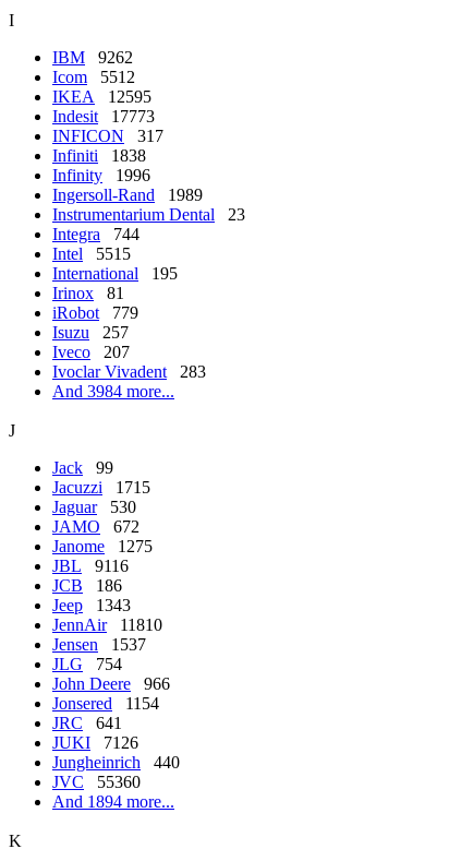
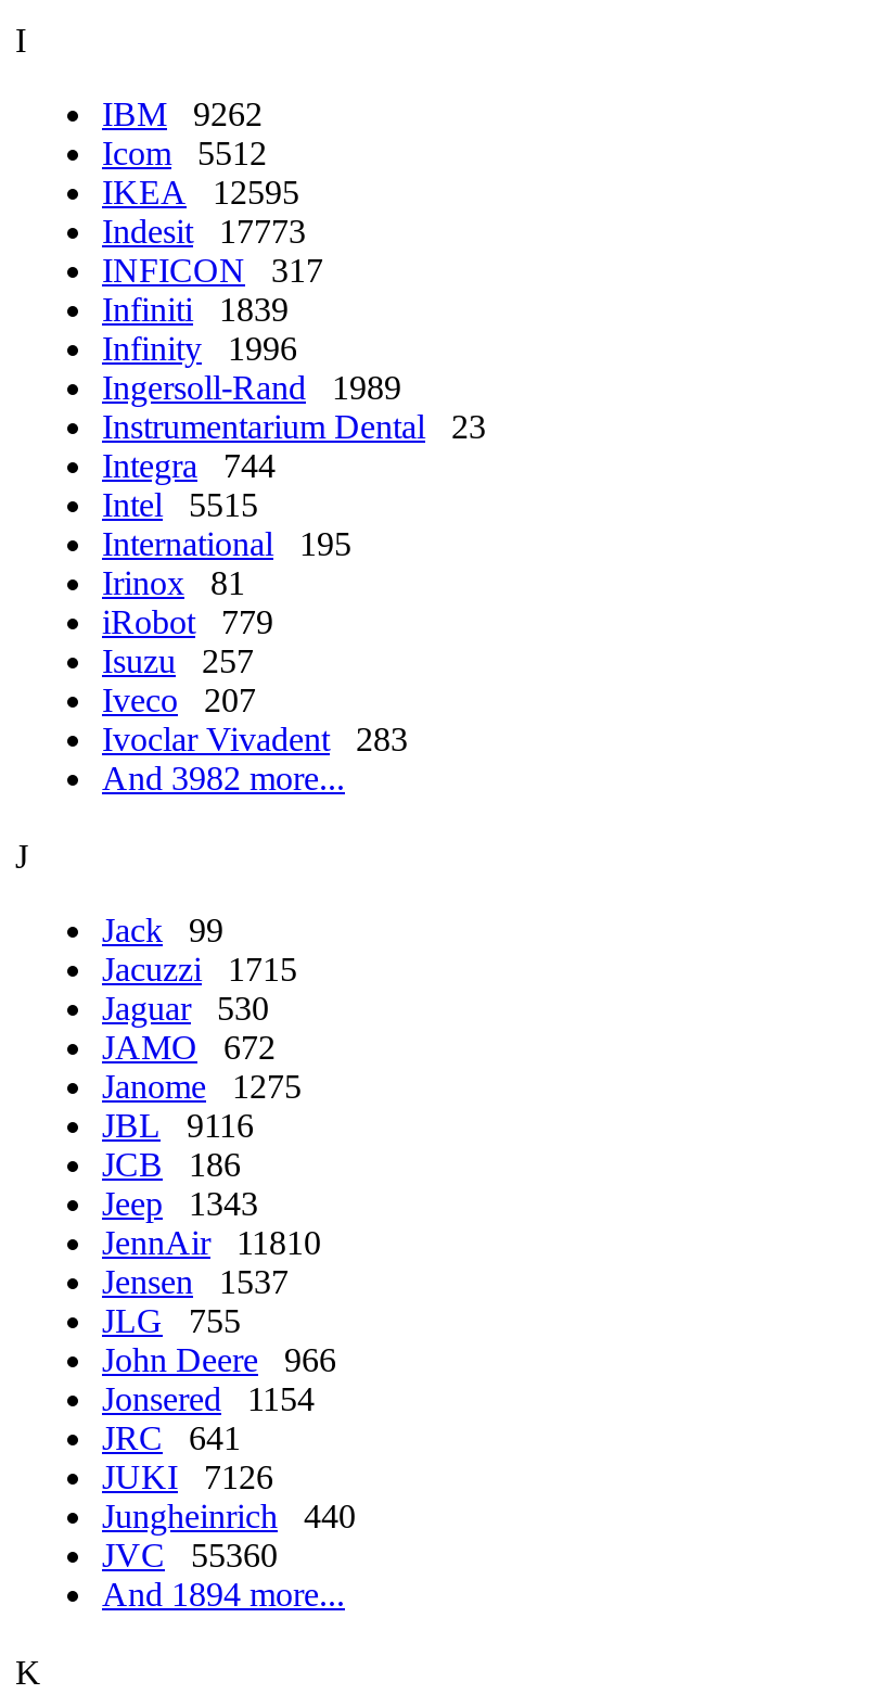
- Infiniti 1838
+ Infiniti 1839

- And 3984 more...
+ And 3982 more...

- JLG 754
+ JLG 755
